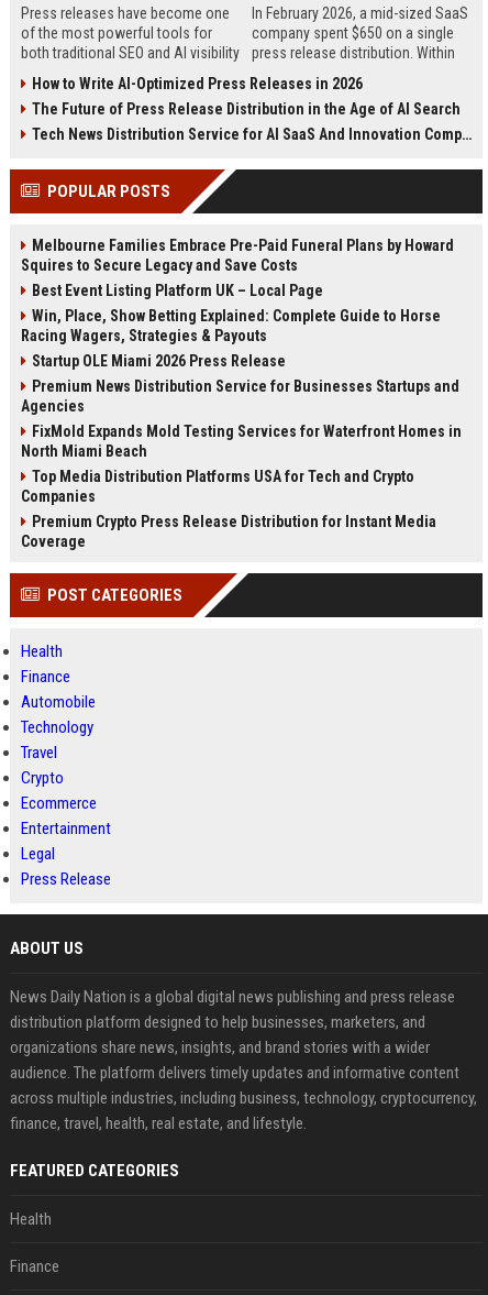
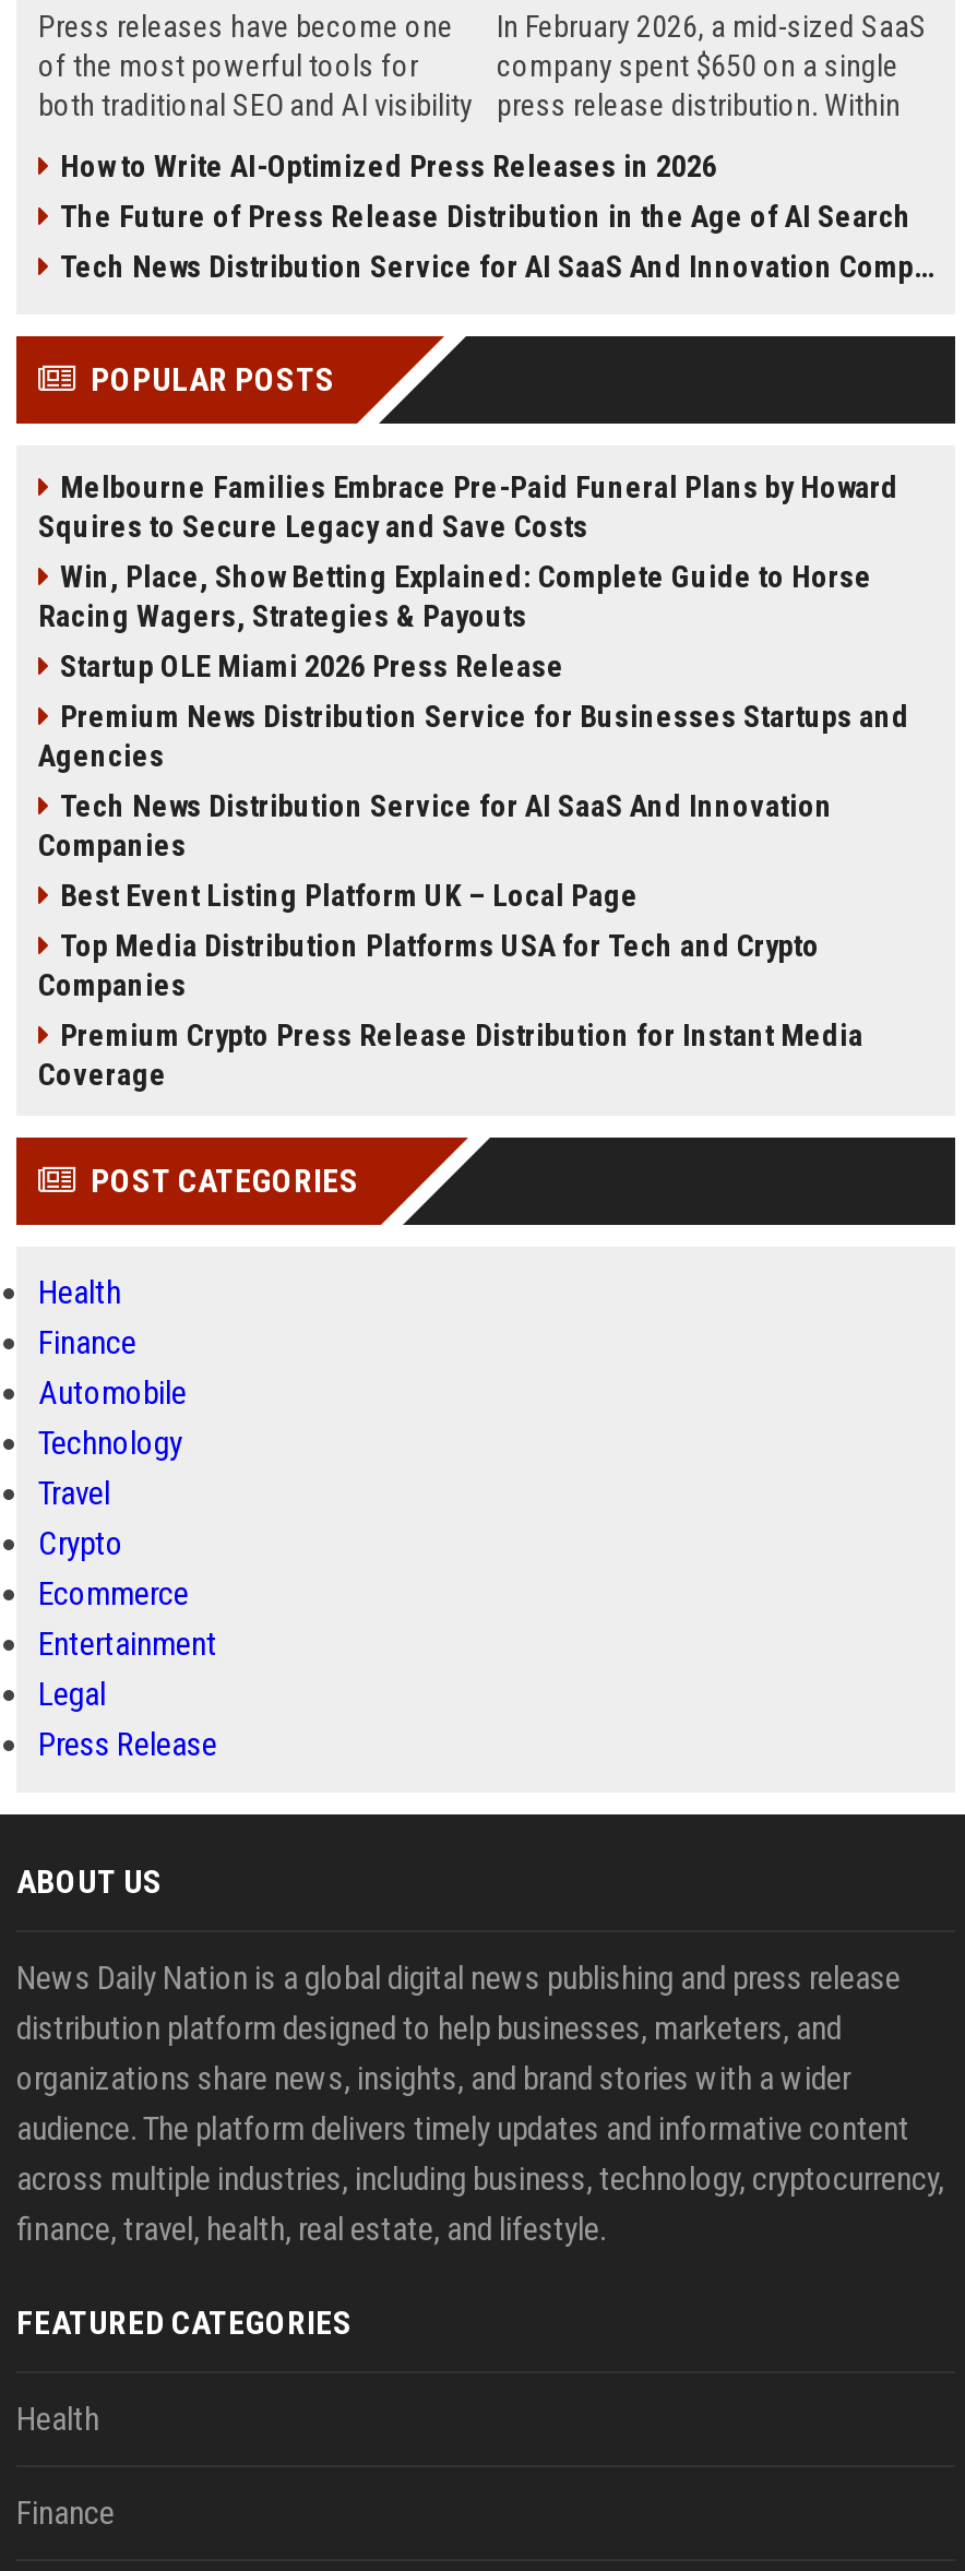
moved down: Best Event Listing Platform UK – Local Page

moved up: Win, Place, Show Betting Explained: Complete Guide to Horse | Racing Wagers, Strategies & Payouts | Startup OLE Miami 2026 Press Release | Premium News Distribution Service for Businesses Startups and | Agencies

- FixMold Expands Mold Testing Services for Waterfront Homes in
- North Miami Beach
+ Tech News Distribution Service for AI SaaS And Innovation
+ Companies
